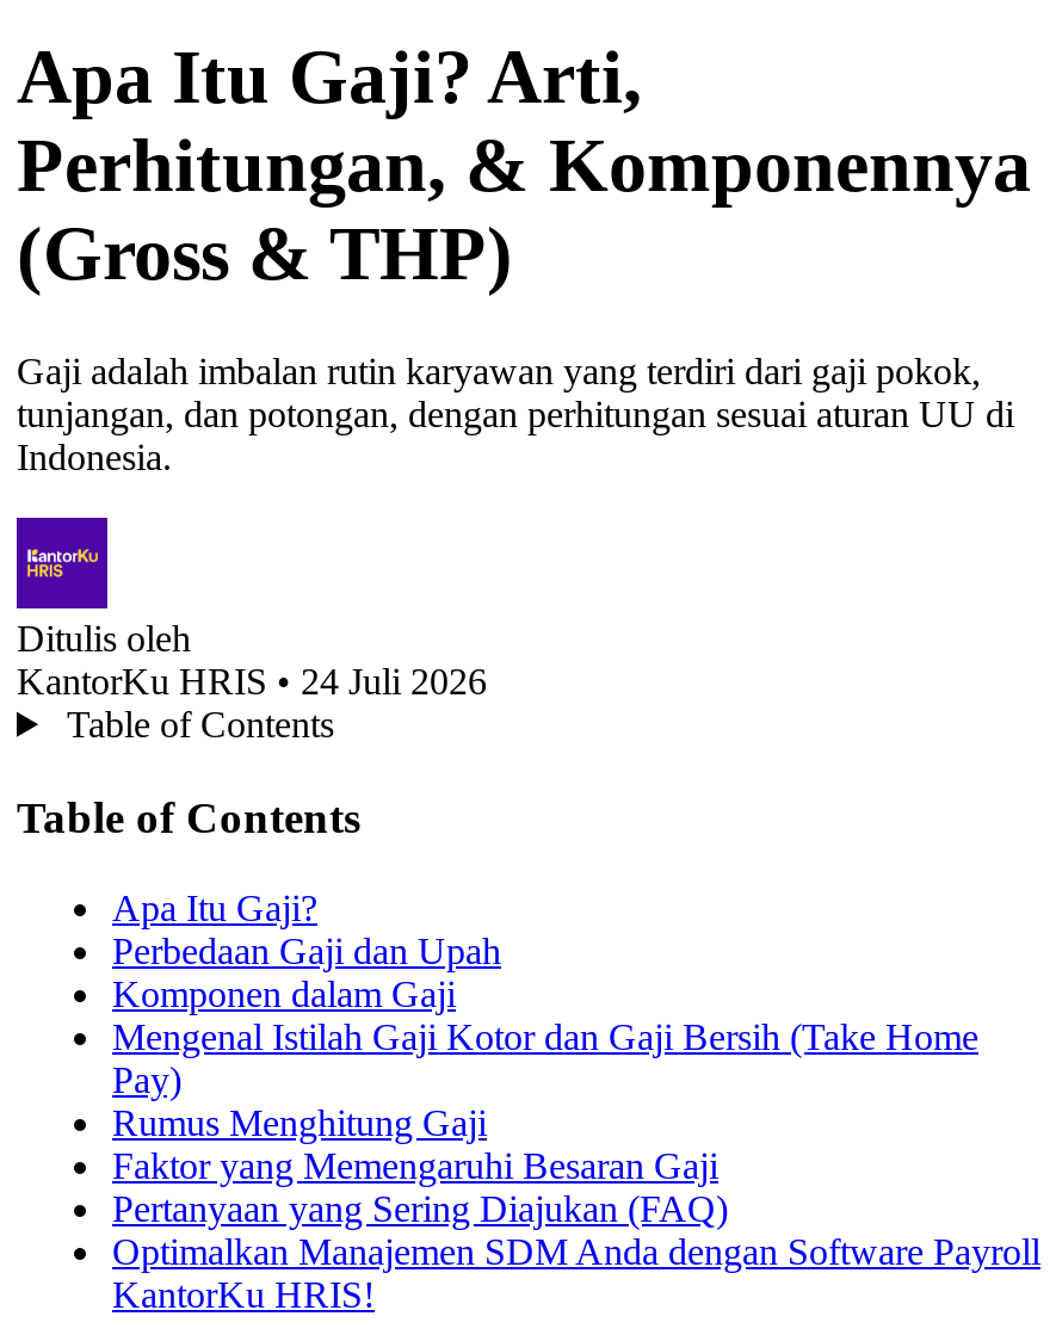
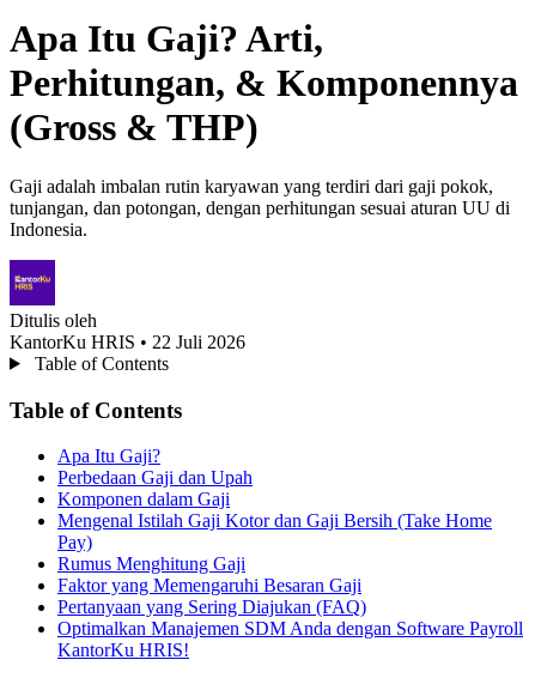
- KantorKu HRIS • 24 Juli 2026
+ KantorKu HRIS • 22 Juli 2026
